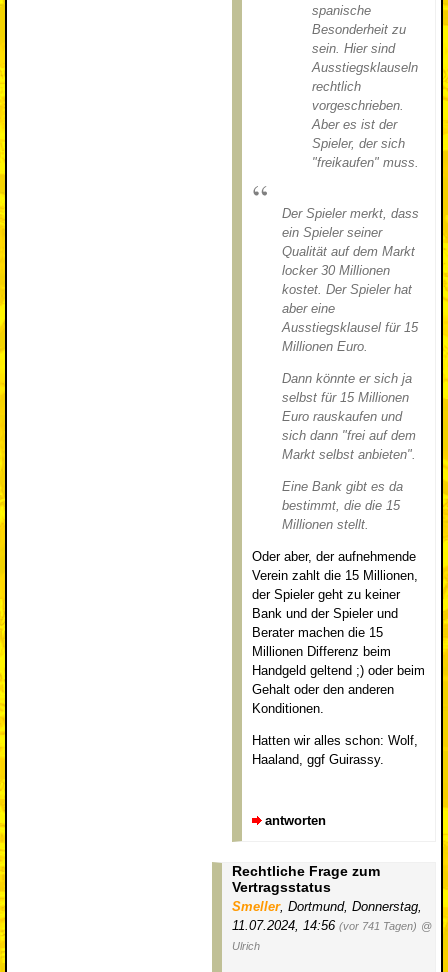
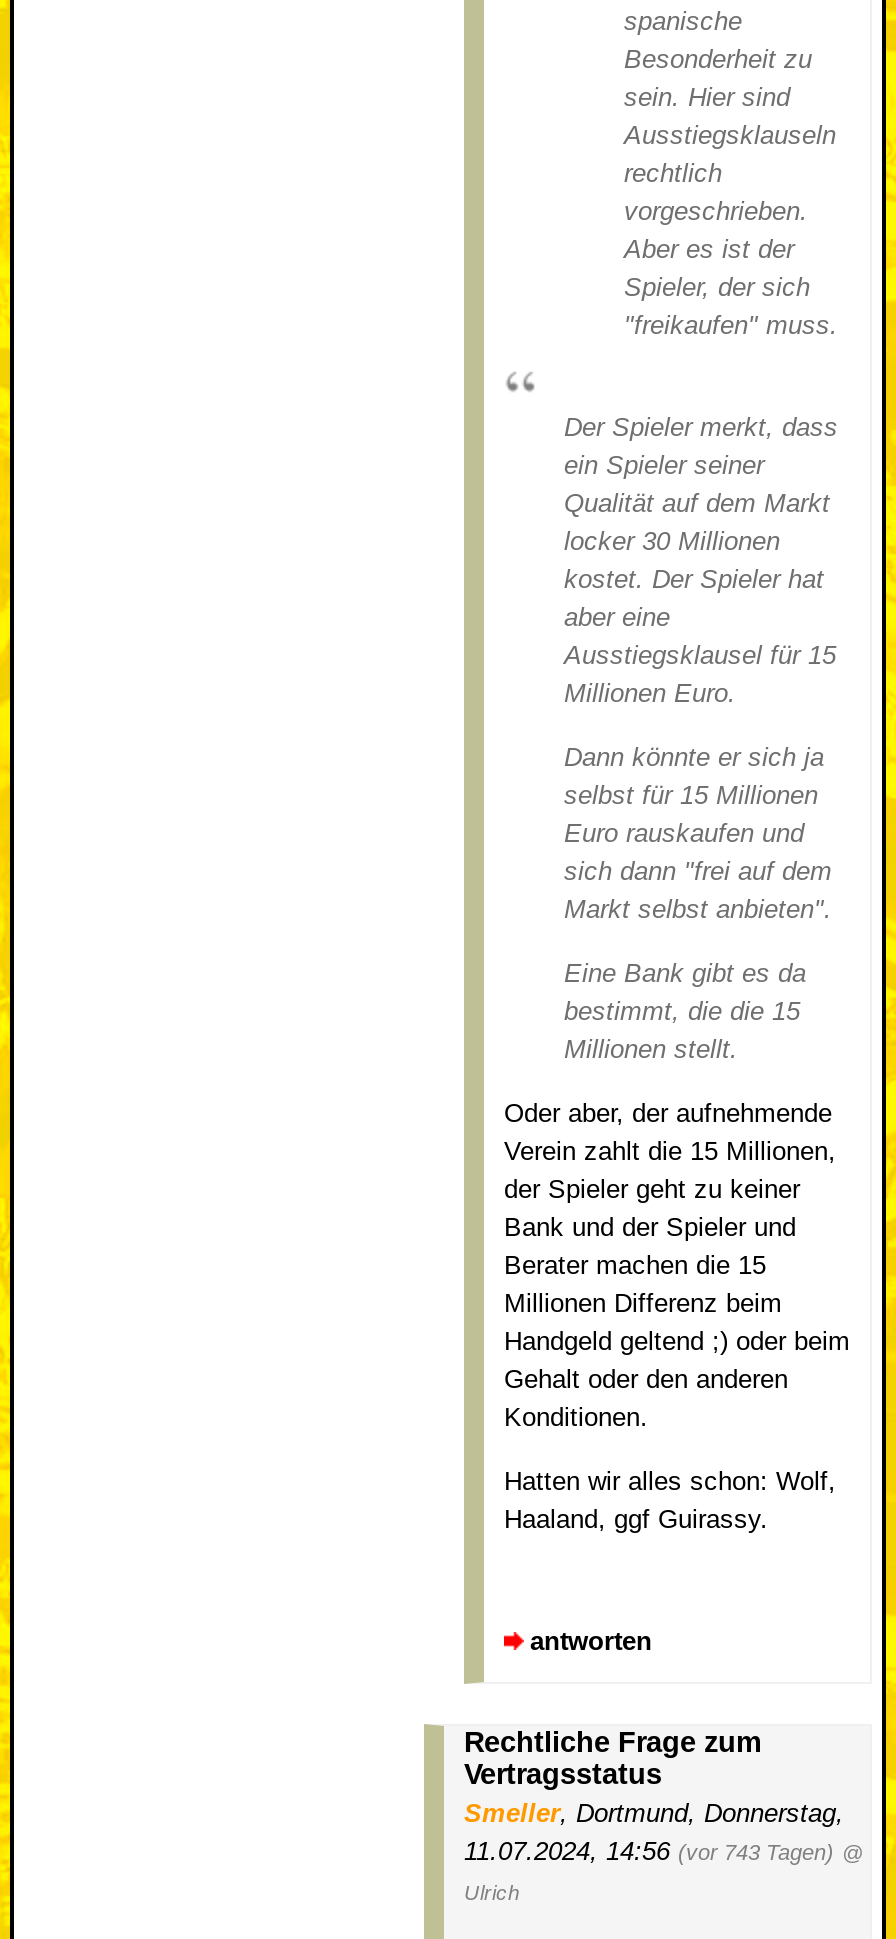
- 11.07.2024, 14:56 (vor 741 Tagen) @
+ 11.07.2024, 14:56 (vor 743 Tagen) @
